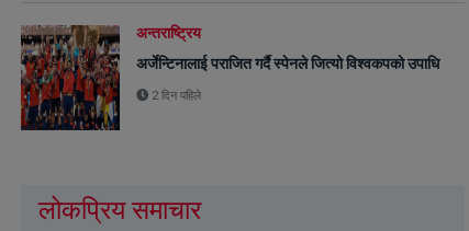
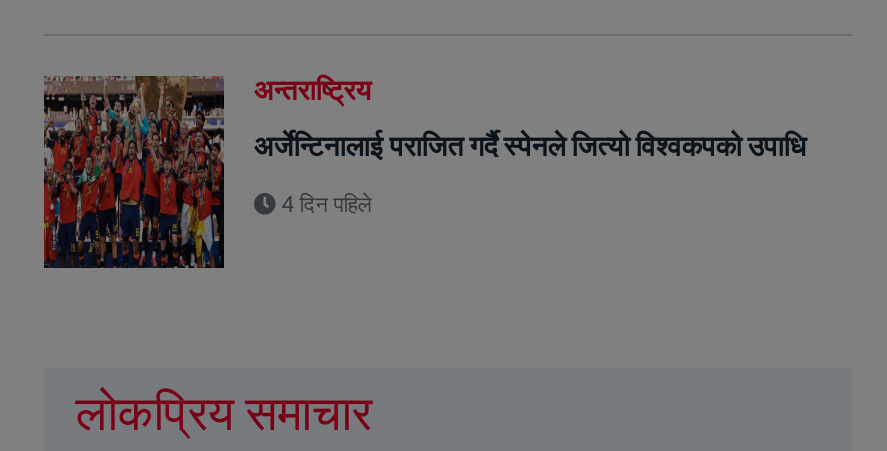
- 2 दिन पहिले
+ 4 दिन पहिले
